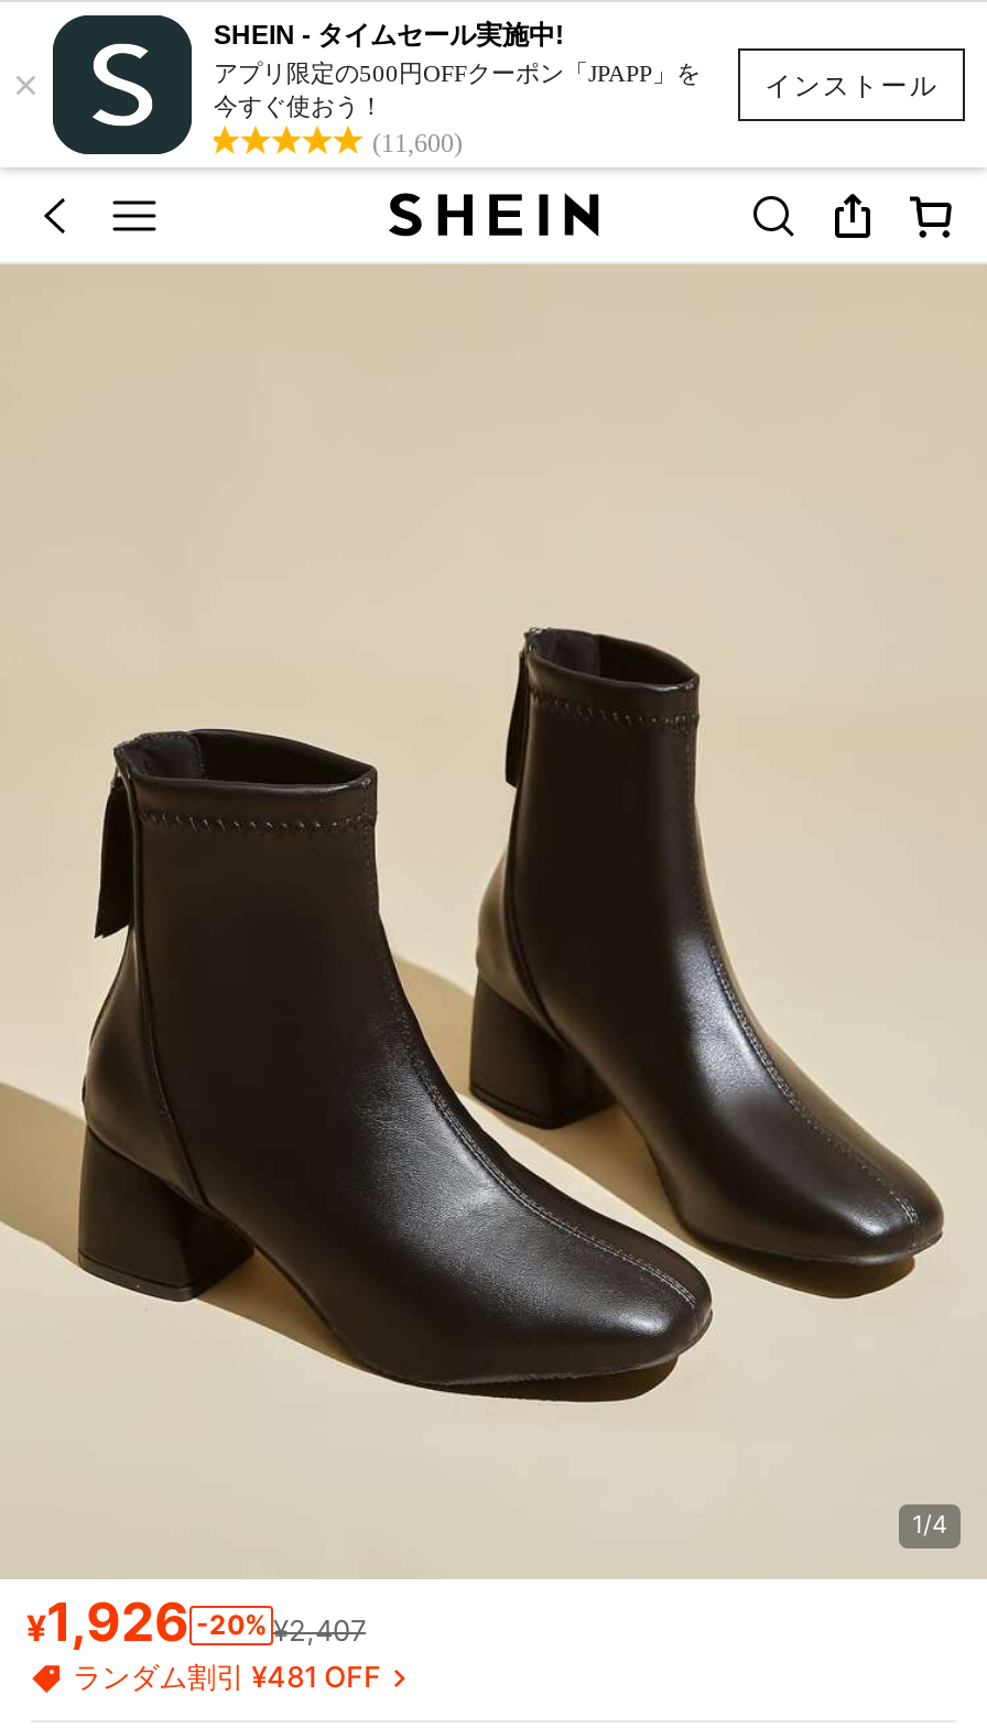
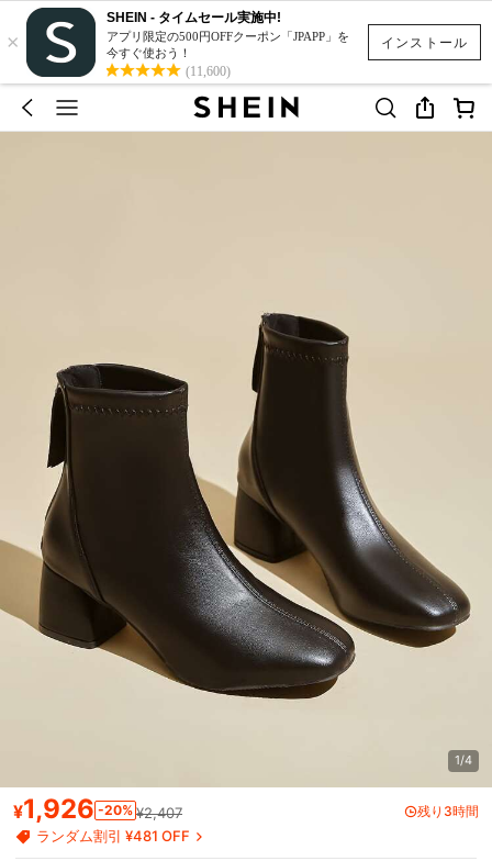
+ 残り3時間
